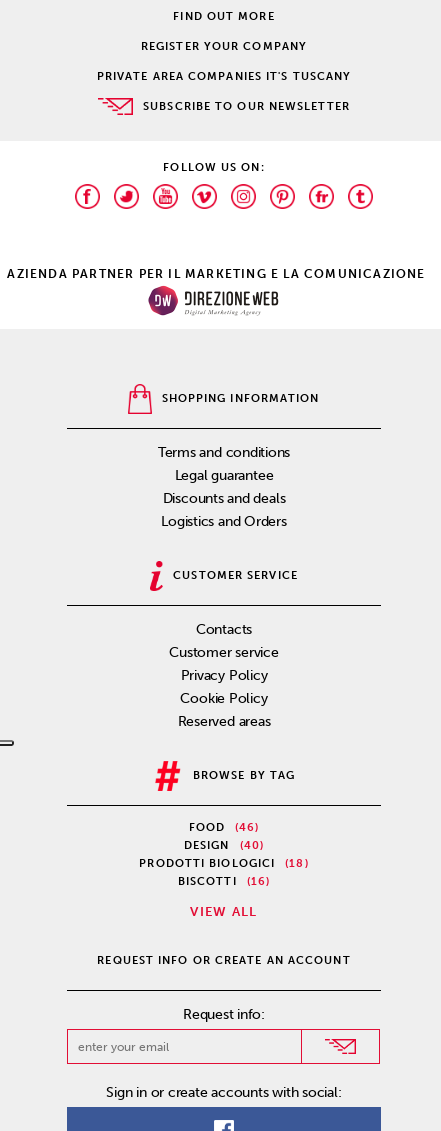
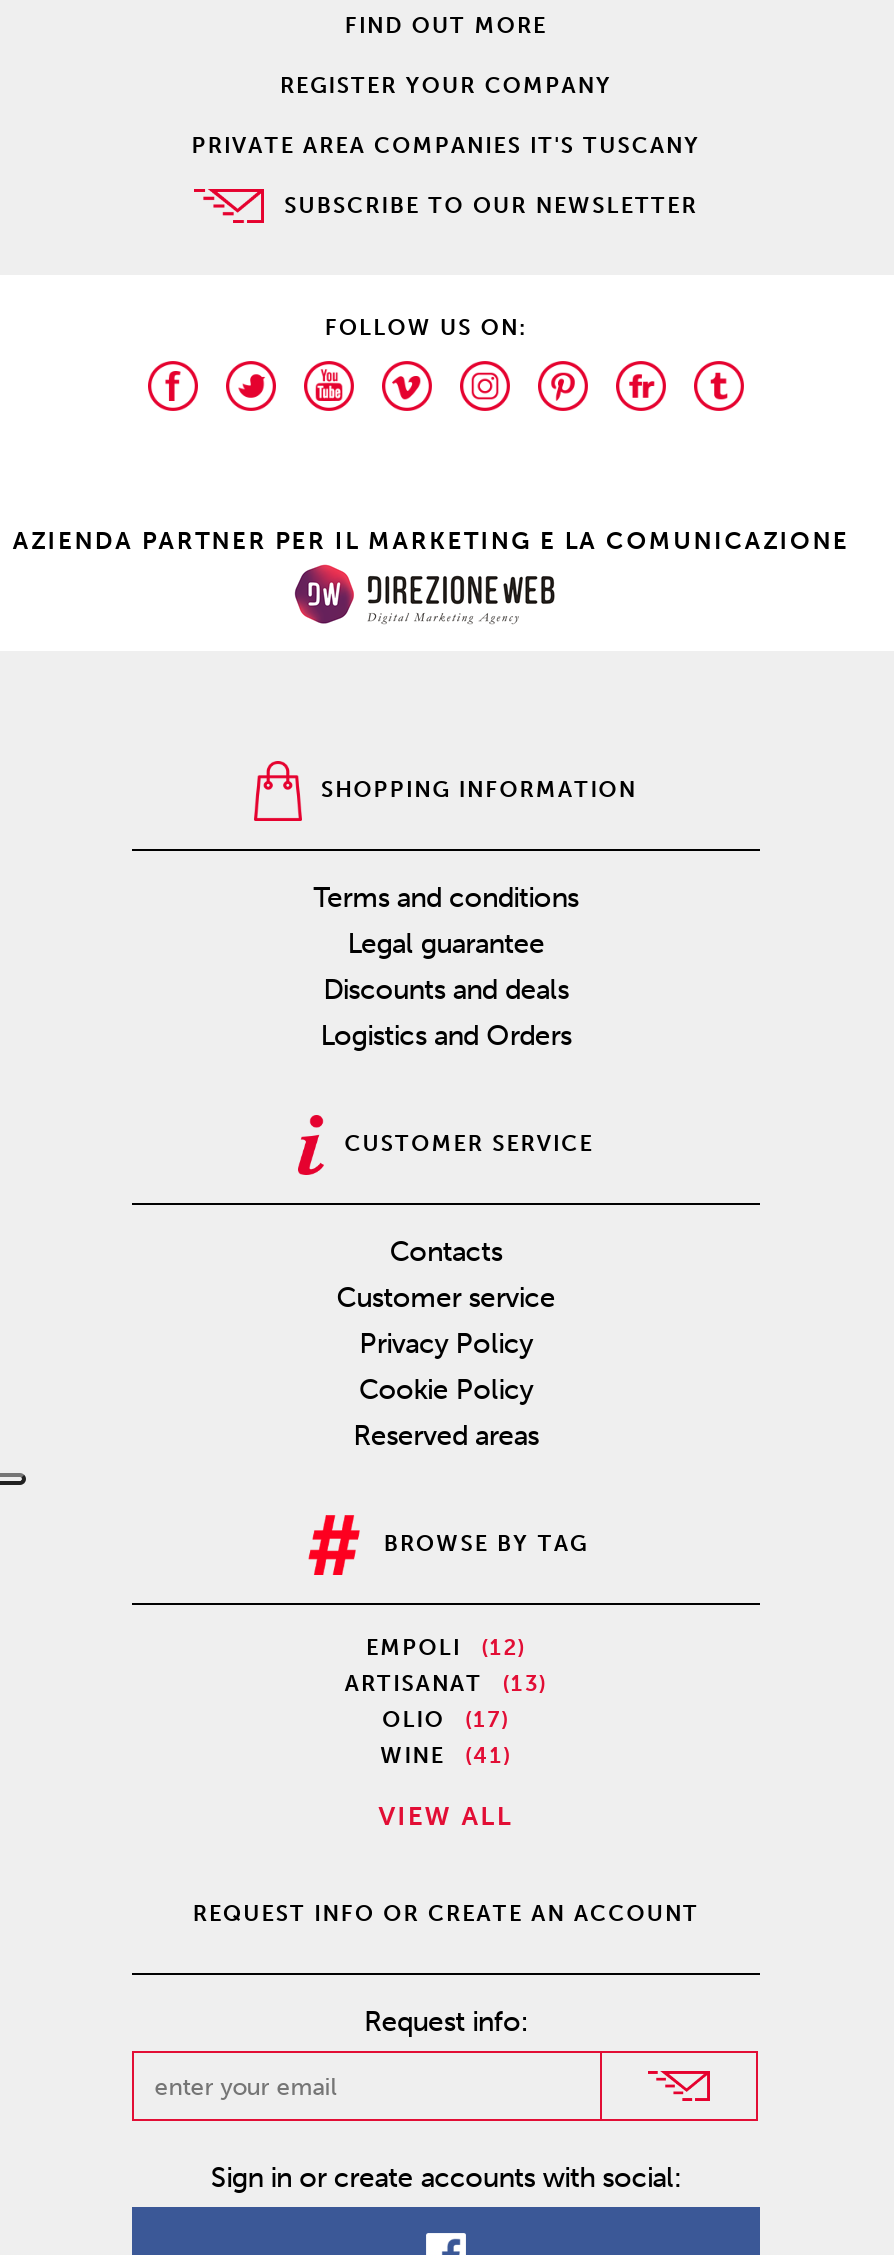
- FOOD
- (46)
- DESIGN
- (40)
- PRODOTTI BIOLOGICI
- (18)
- BISCOTTI
- (16)
+ EMPOLI
+ (12)
+ ARTISANAT
+ (13)
+ OLIO
+ (17)
+ WINE
+ (41)
